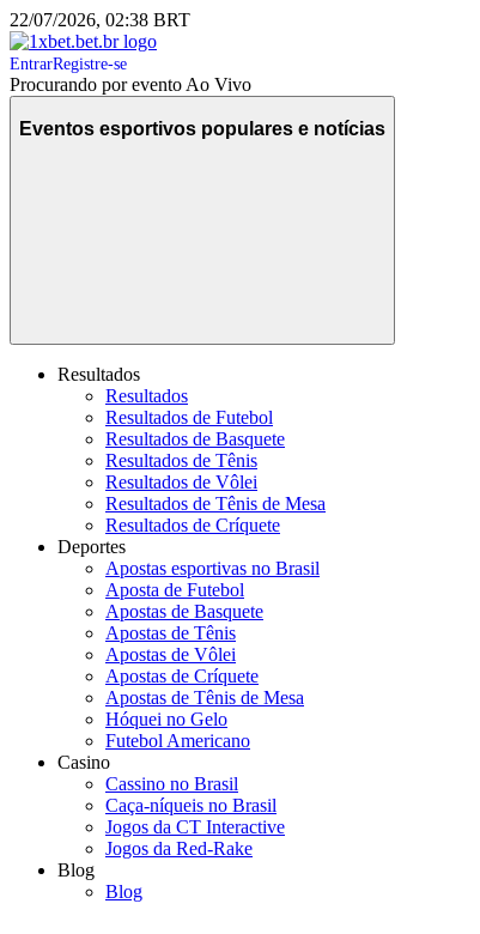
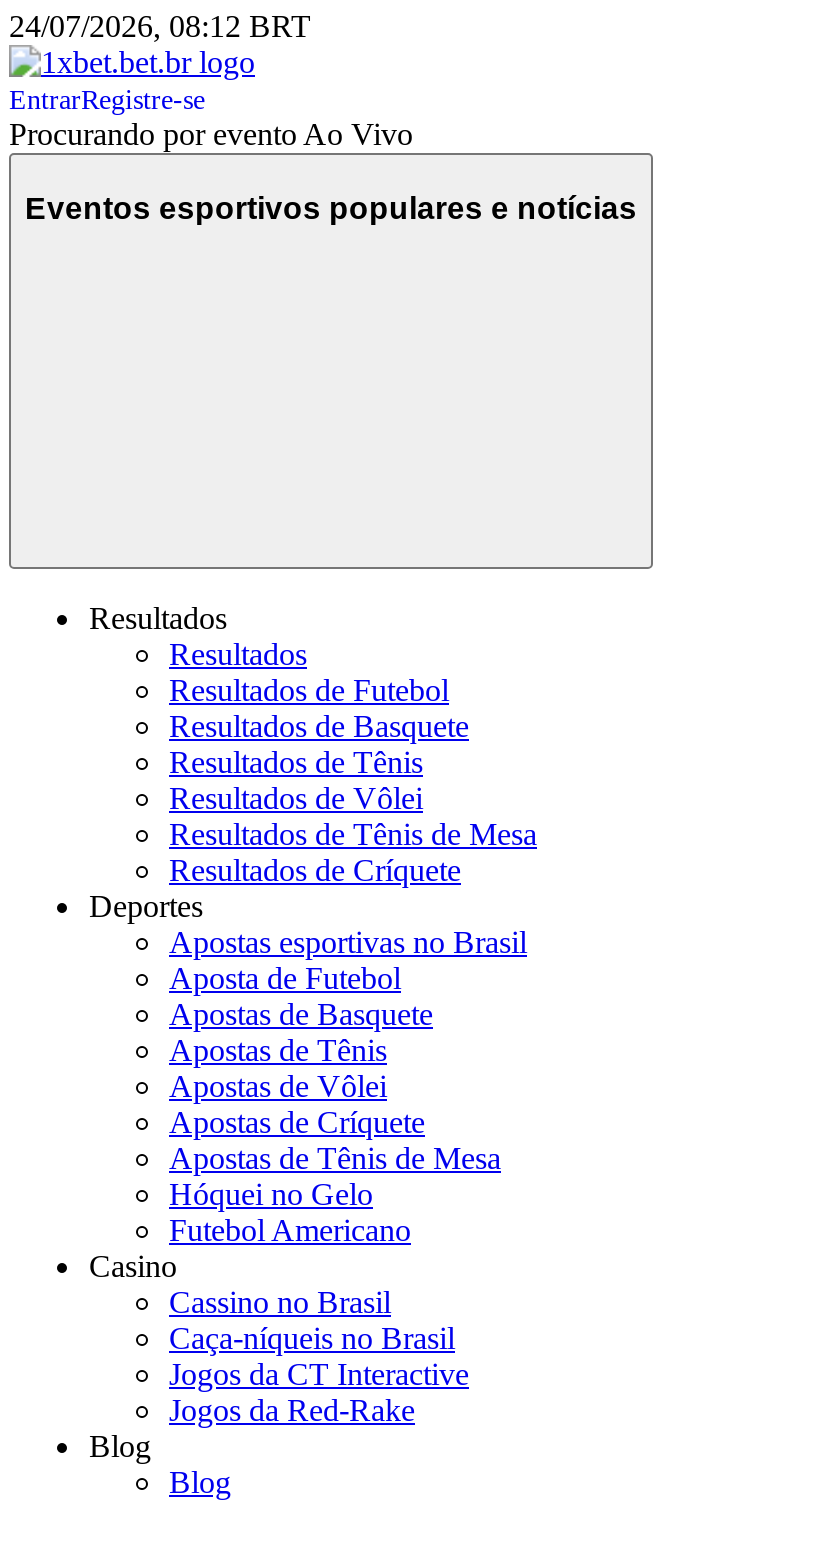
- 22/07/2026, 02:38 BRT
+ 24/07/2026, 08:12 BRT
